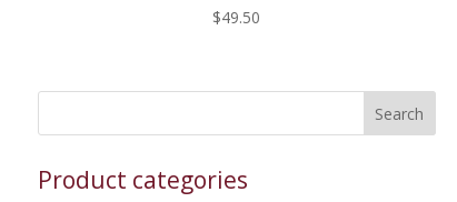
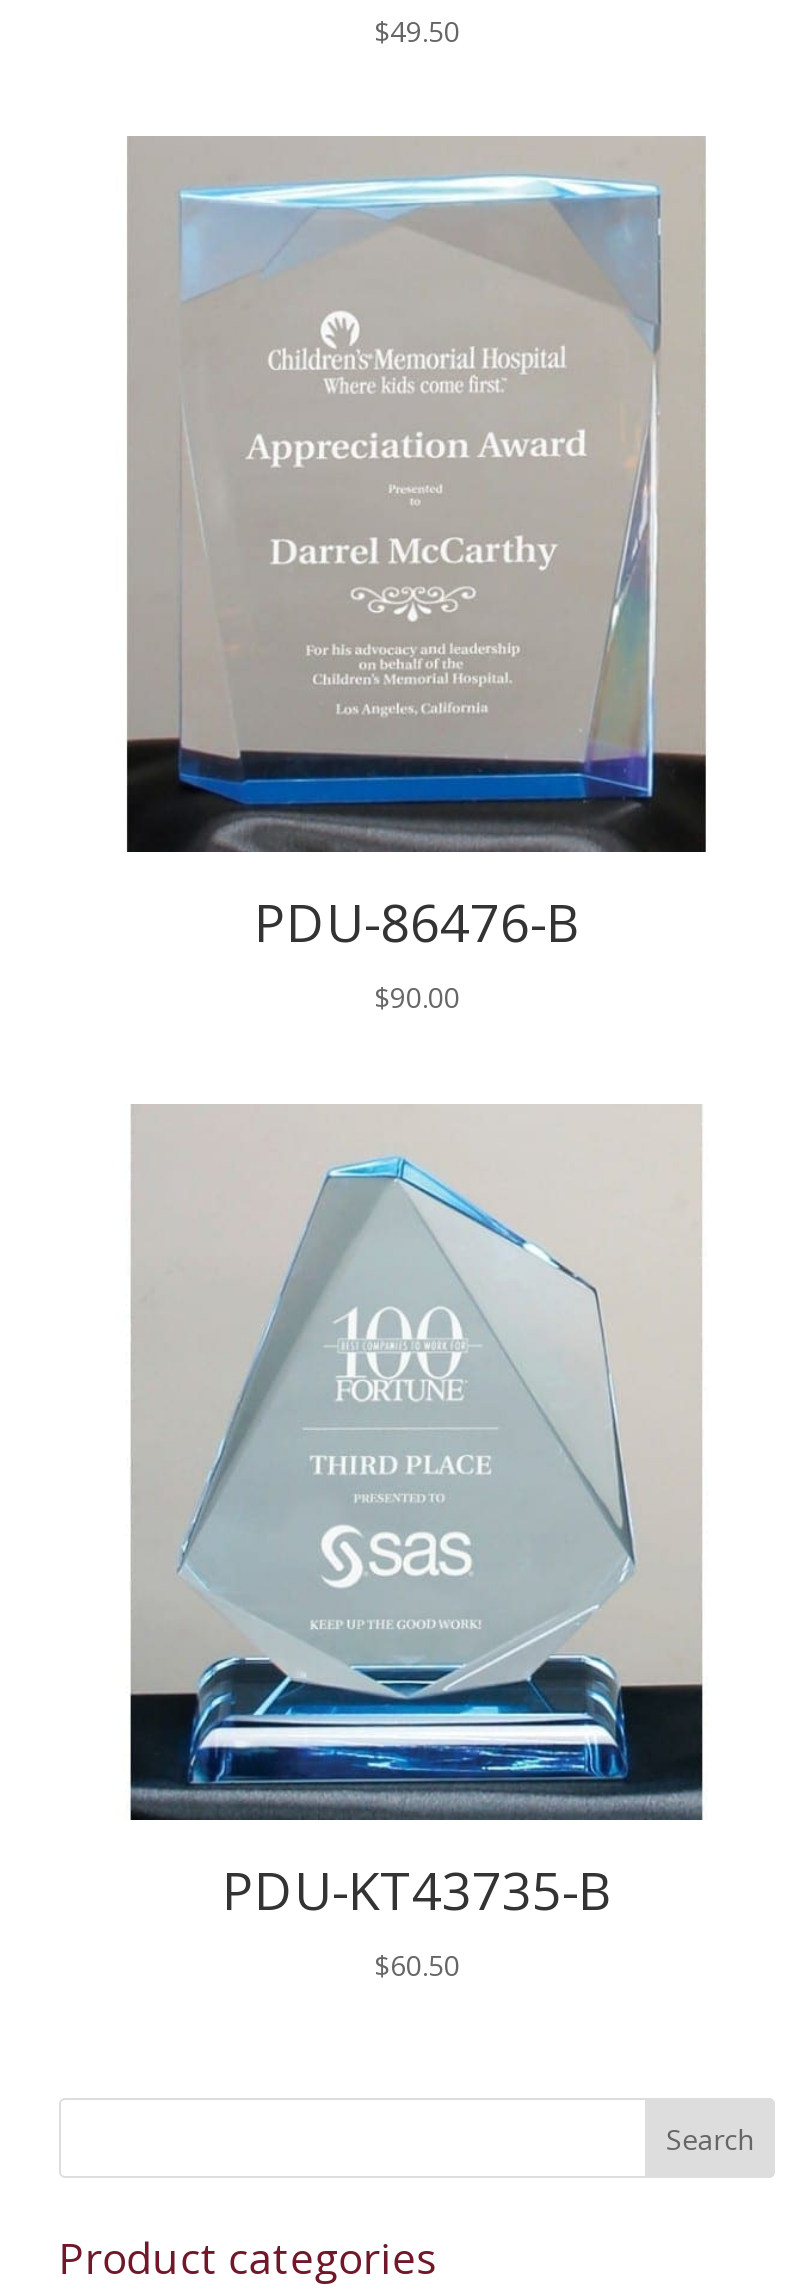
+ [image]
+ PDU-86476-B
+ $90.00

+ [image]
+ PDU-KT43735-B
+ $60.50
